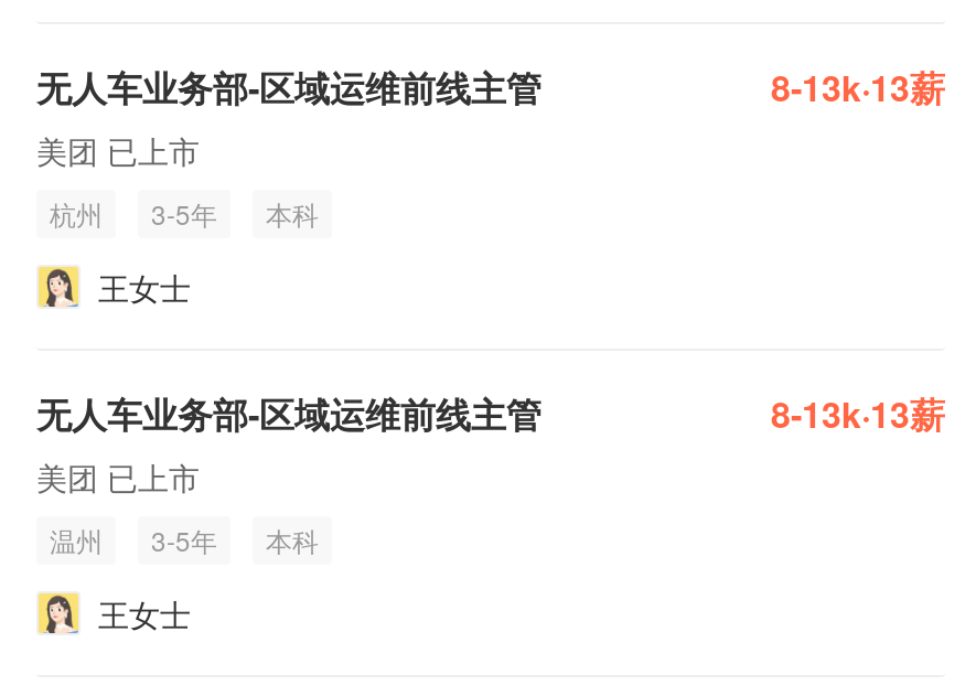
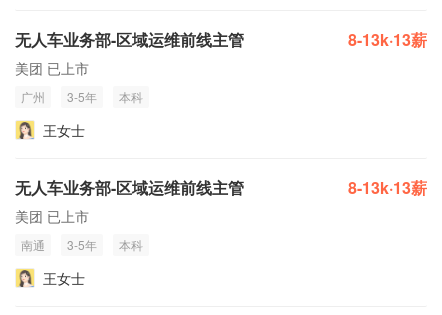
- 杭州
+ 广州

- 温州
+ 南通
